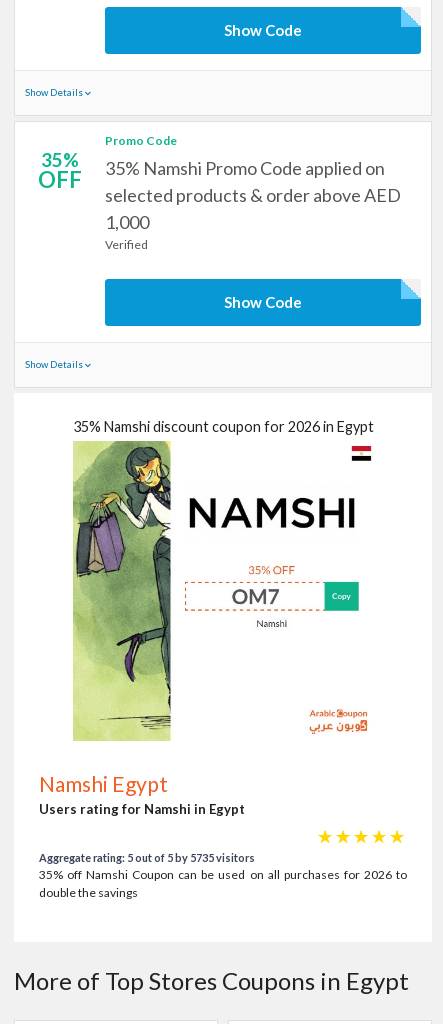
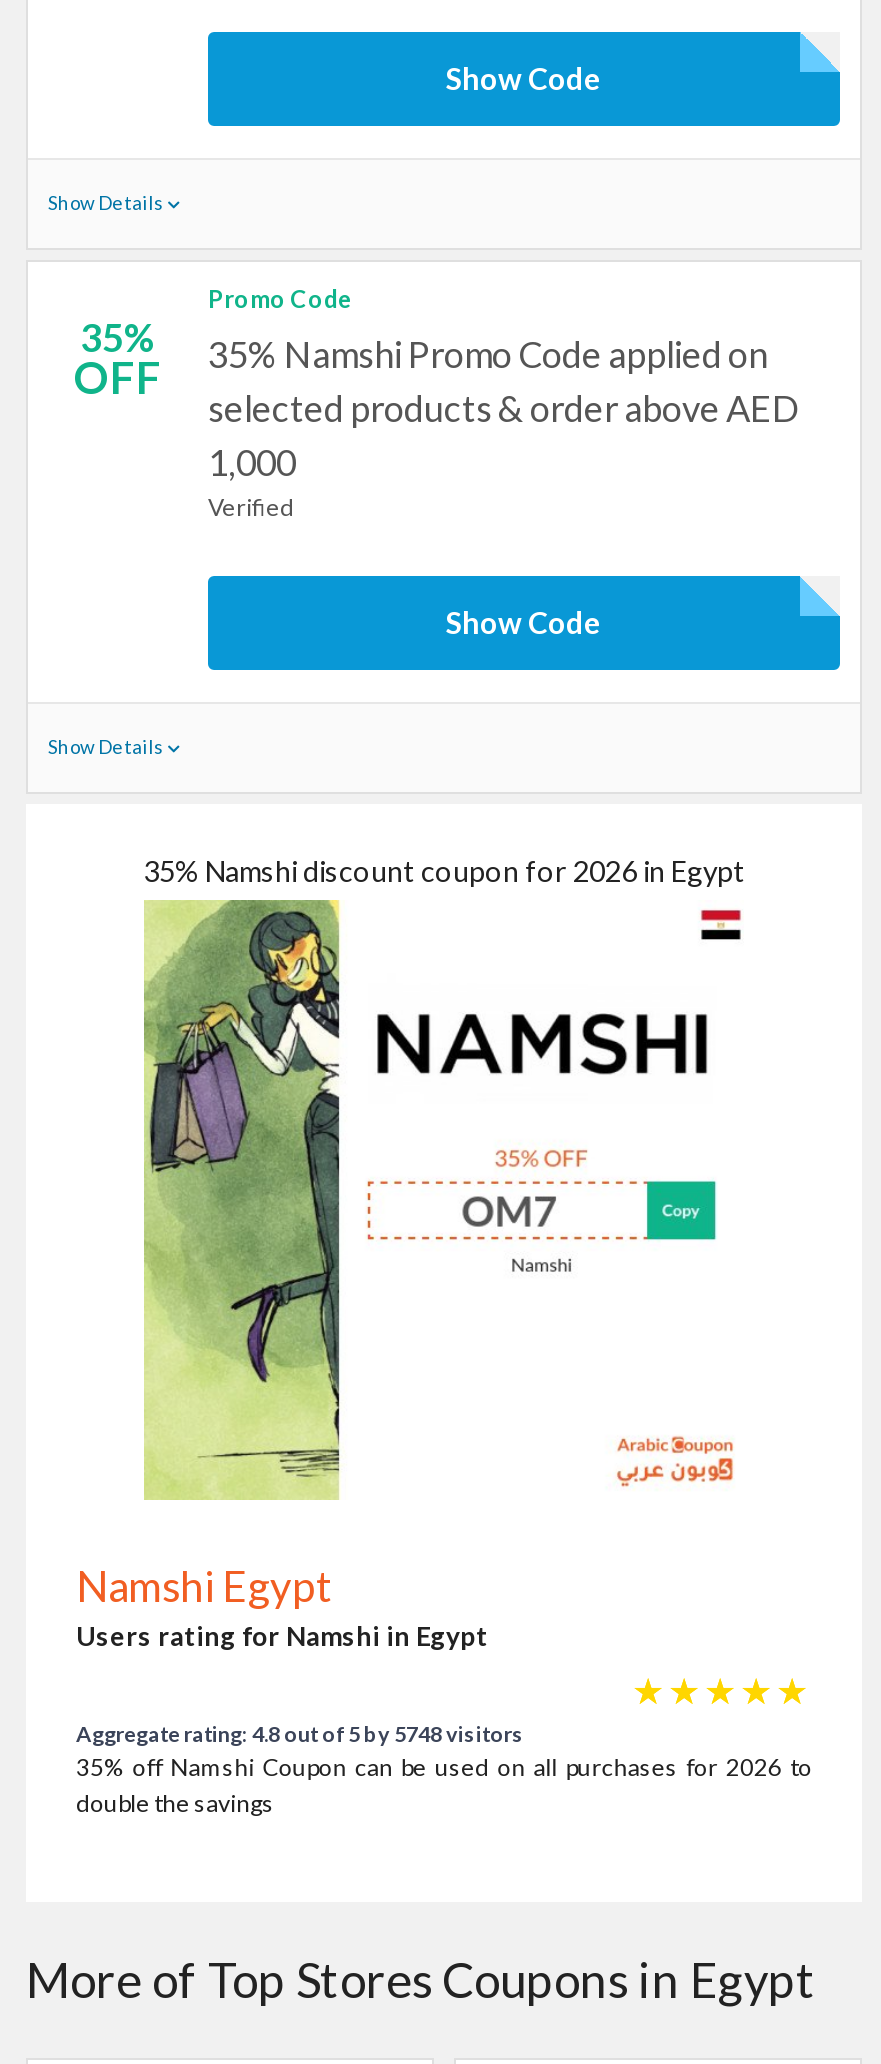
- Aggregate rating: 5 out of 5 by 5735 visitors
+ Aggregate rating: 4.8 out of 5 by 5748 visitors
